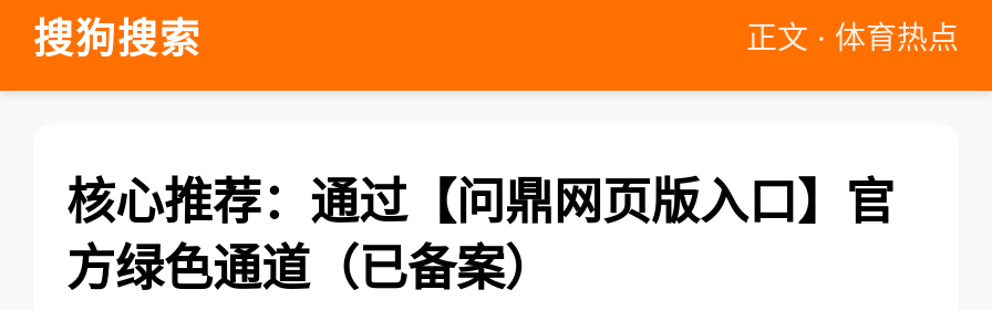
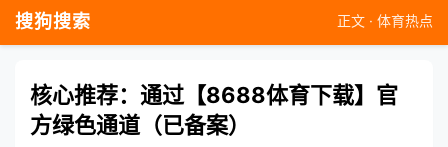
- 核心推荐：通过【问鼎网页版入口】官
+ 核心推荐：通过【8688体育下载】官
